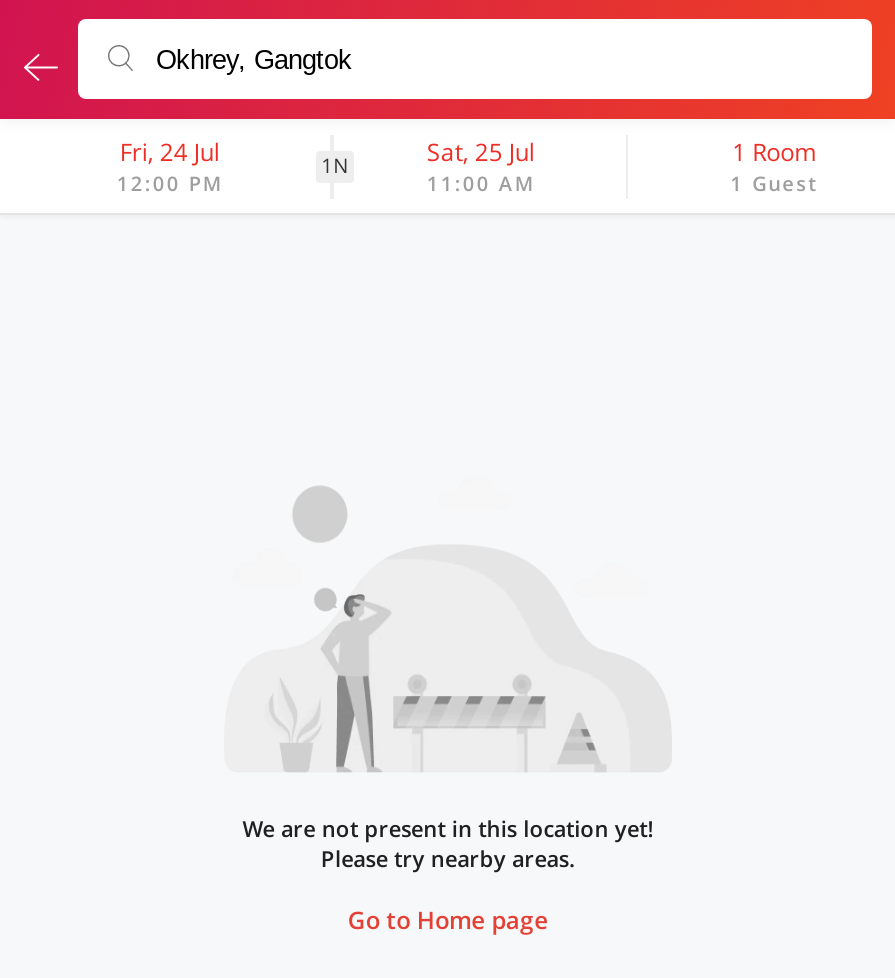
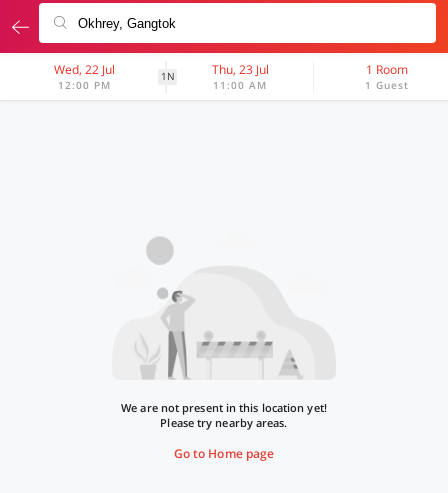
- Fri, 24 Jul
+ Wed, 22 Jul

- Sat, 25 Jul
+ Thu, 23 Jul
